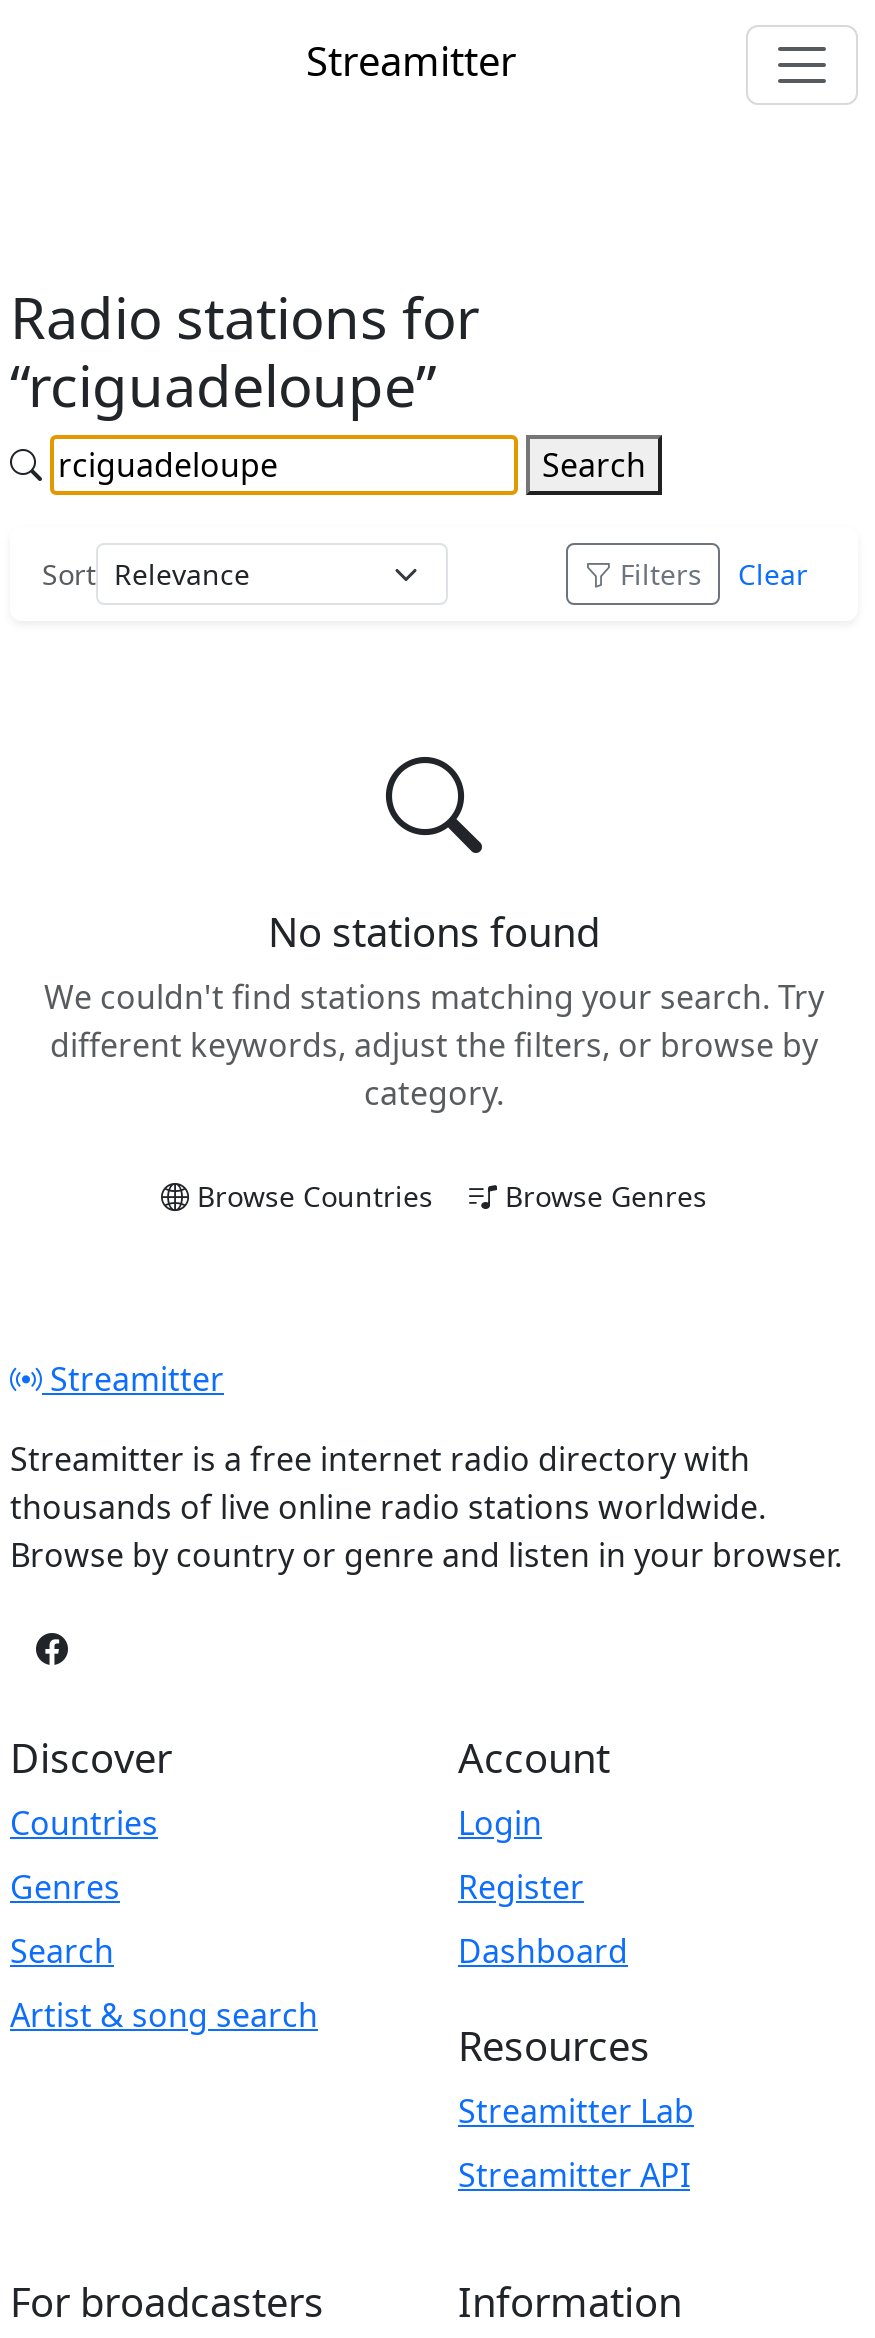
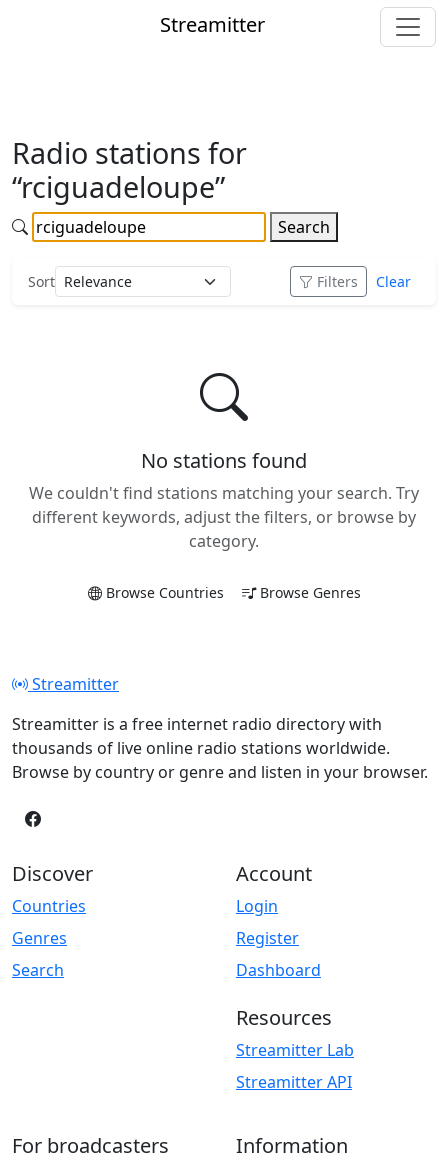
- Artist & song search
